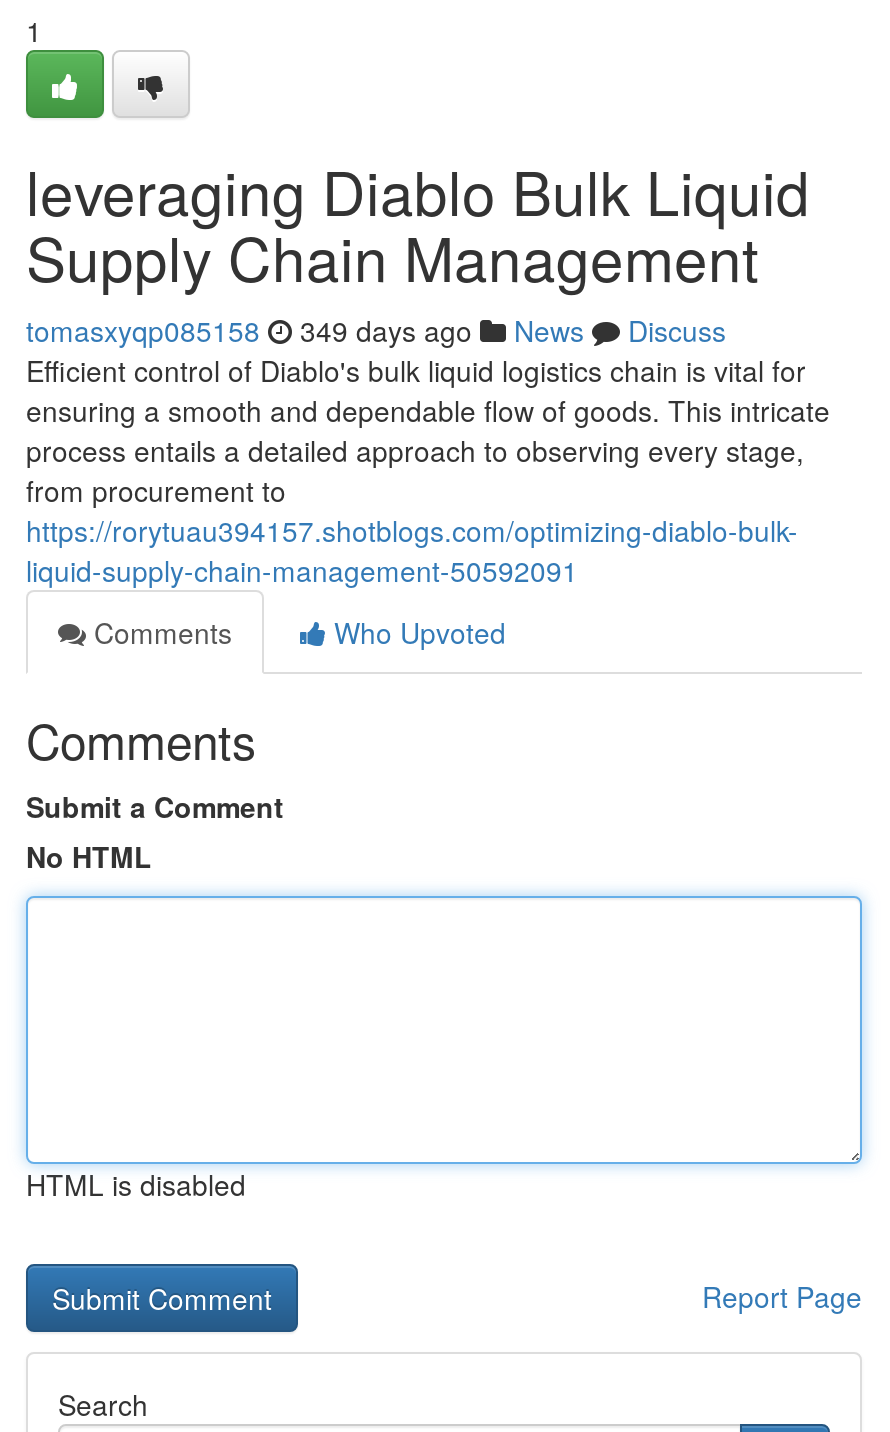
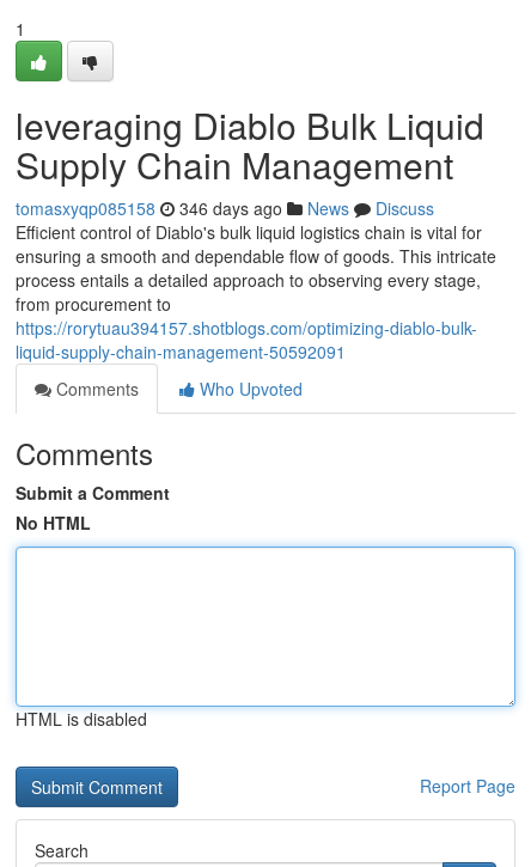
- tomasxyqp085158 349 days ago News Discuss
+ tomasxyqp085158 346 days ago News Discuss
